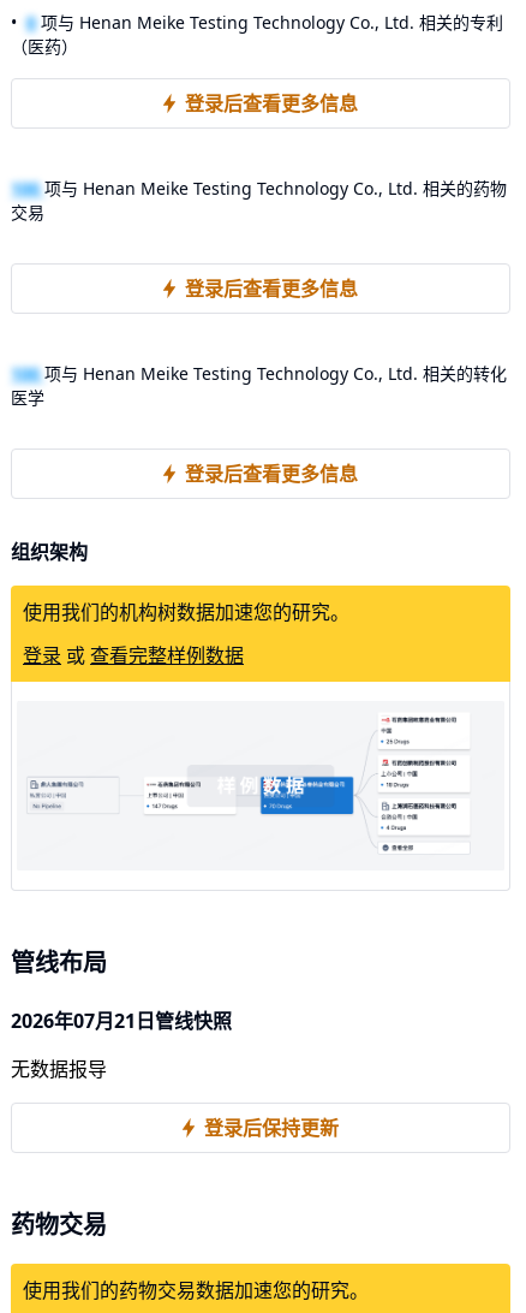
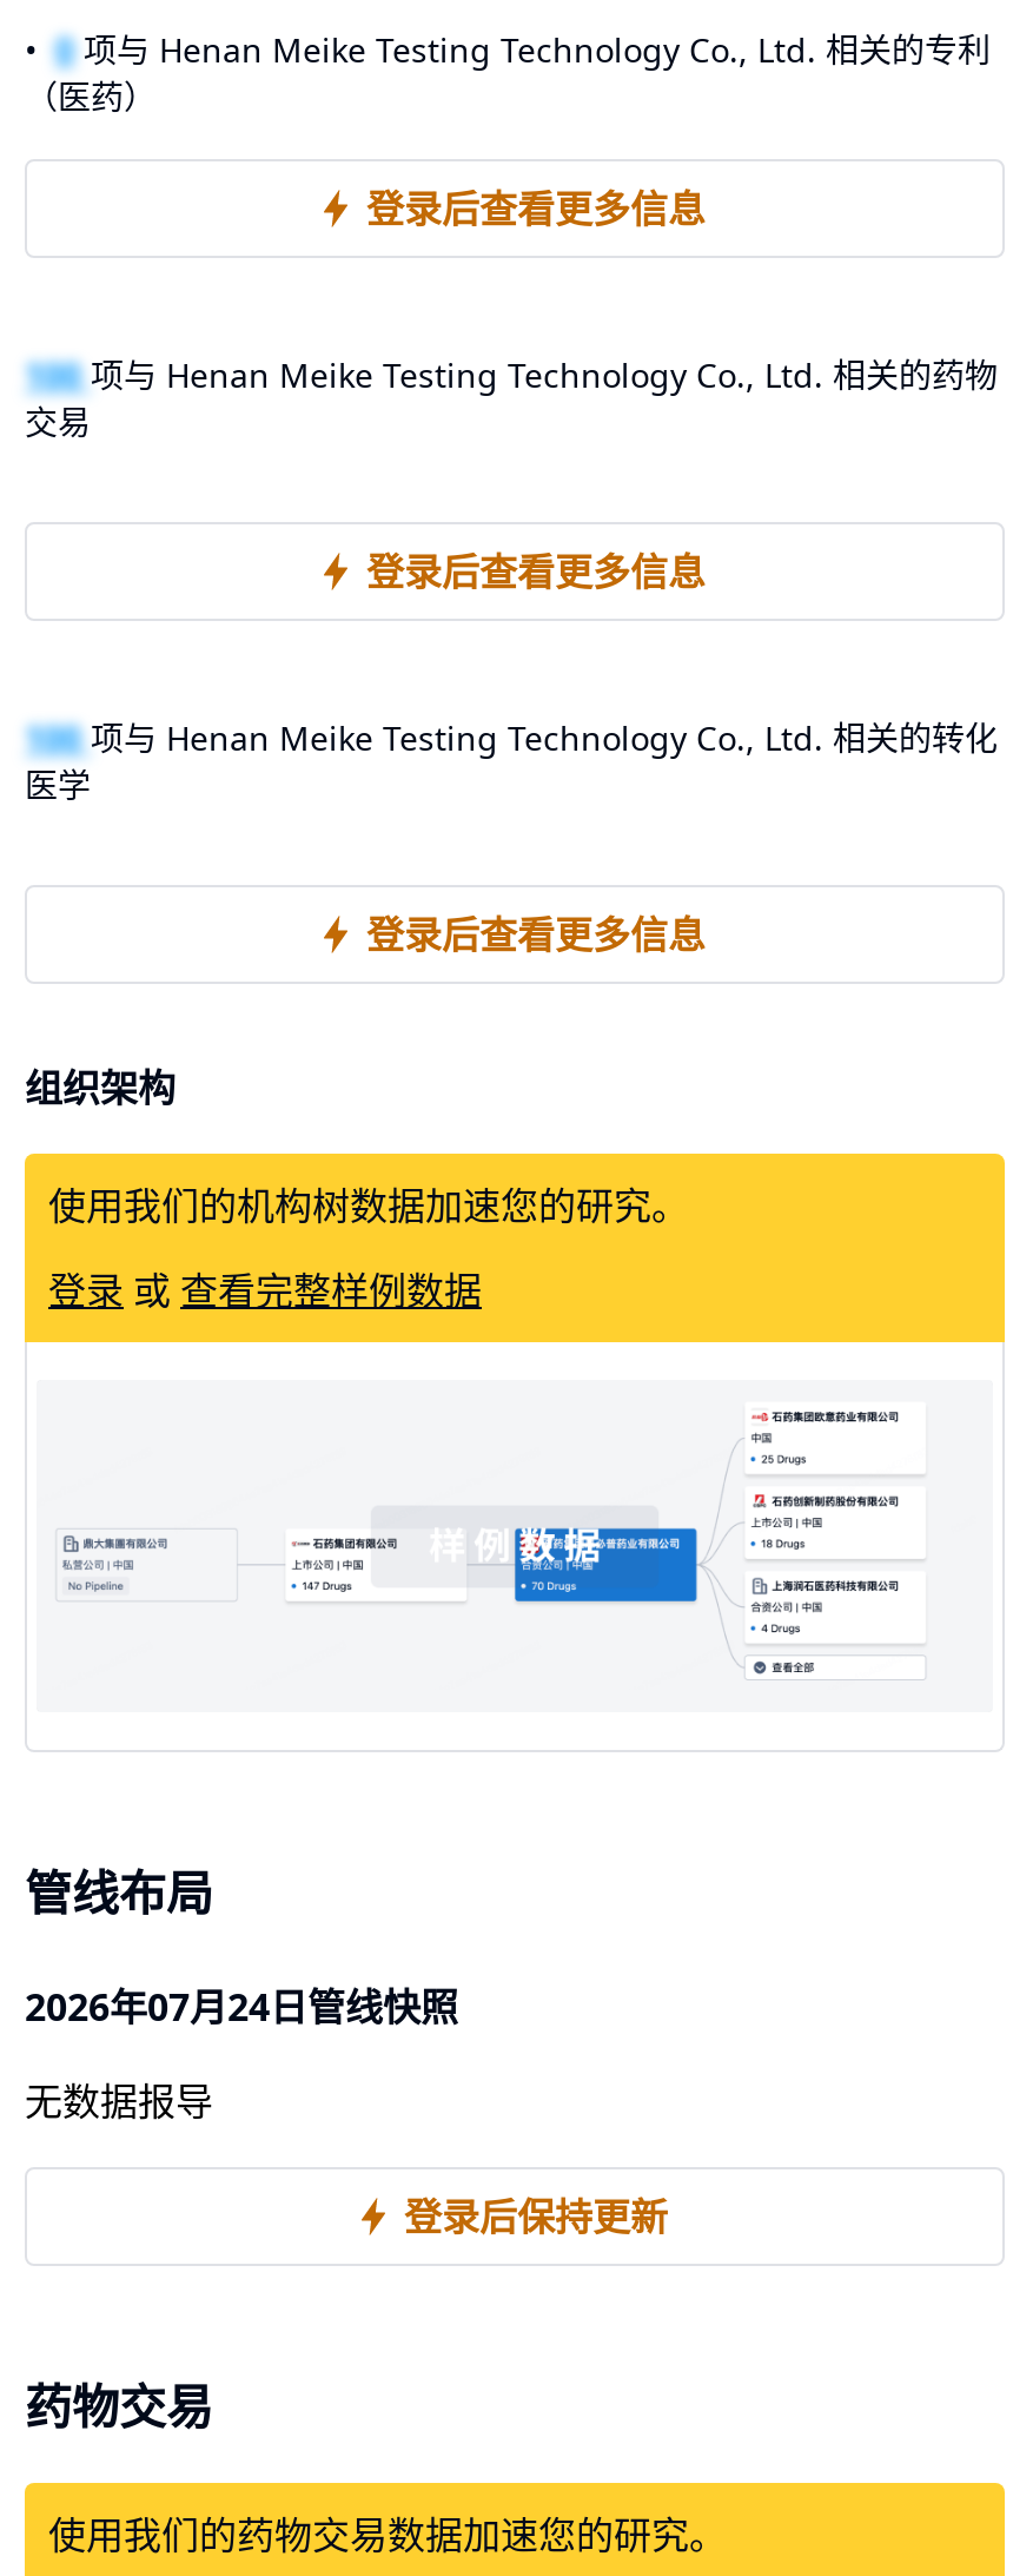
- 2026年07月21日管线快照
+ 2026年07月24日管线快照
